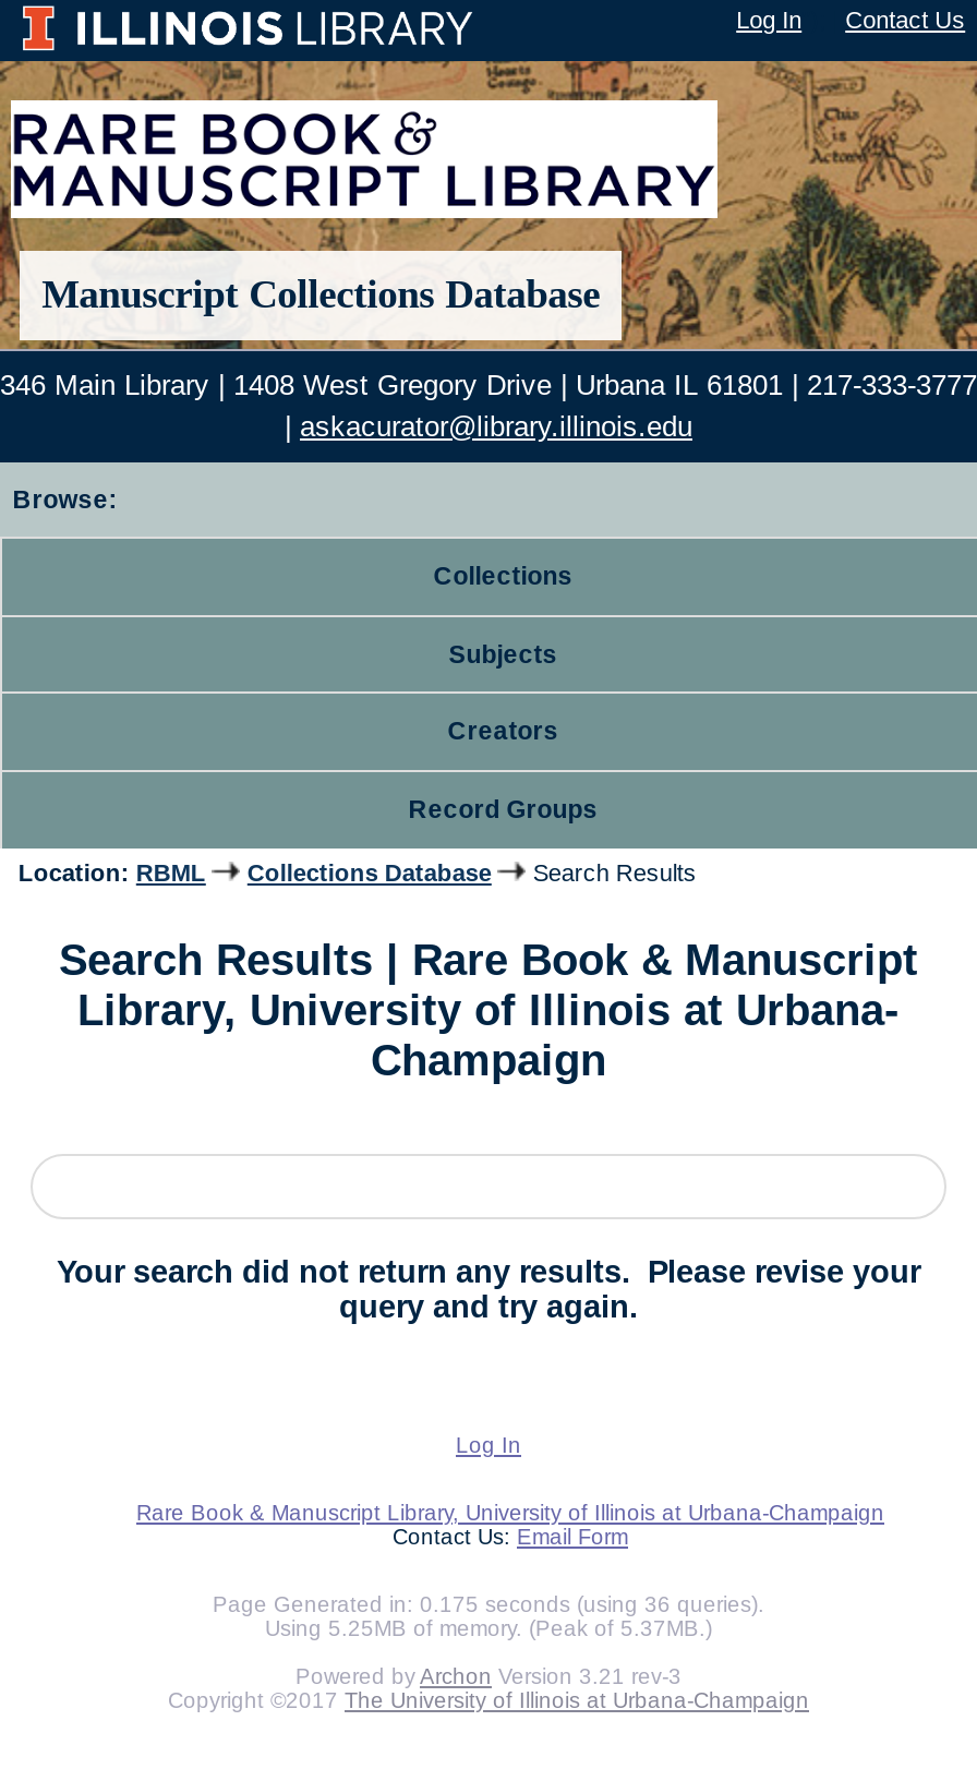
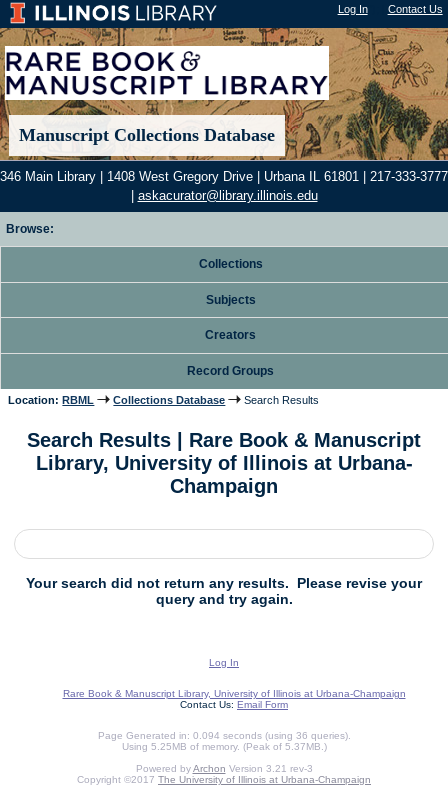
- Page Generated in: 0.175 seconds (using 36 queries).
+ Page Generated in: 0.094 seconds (using 36 queries).
